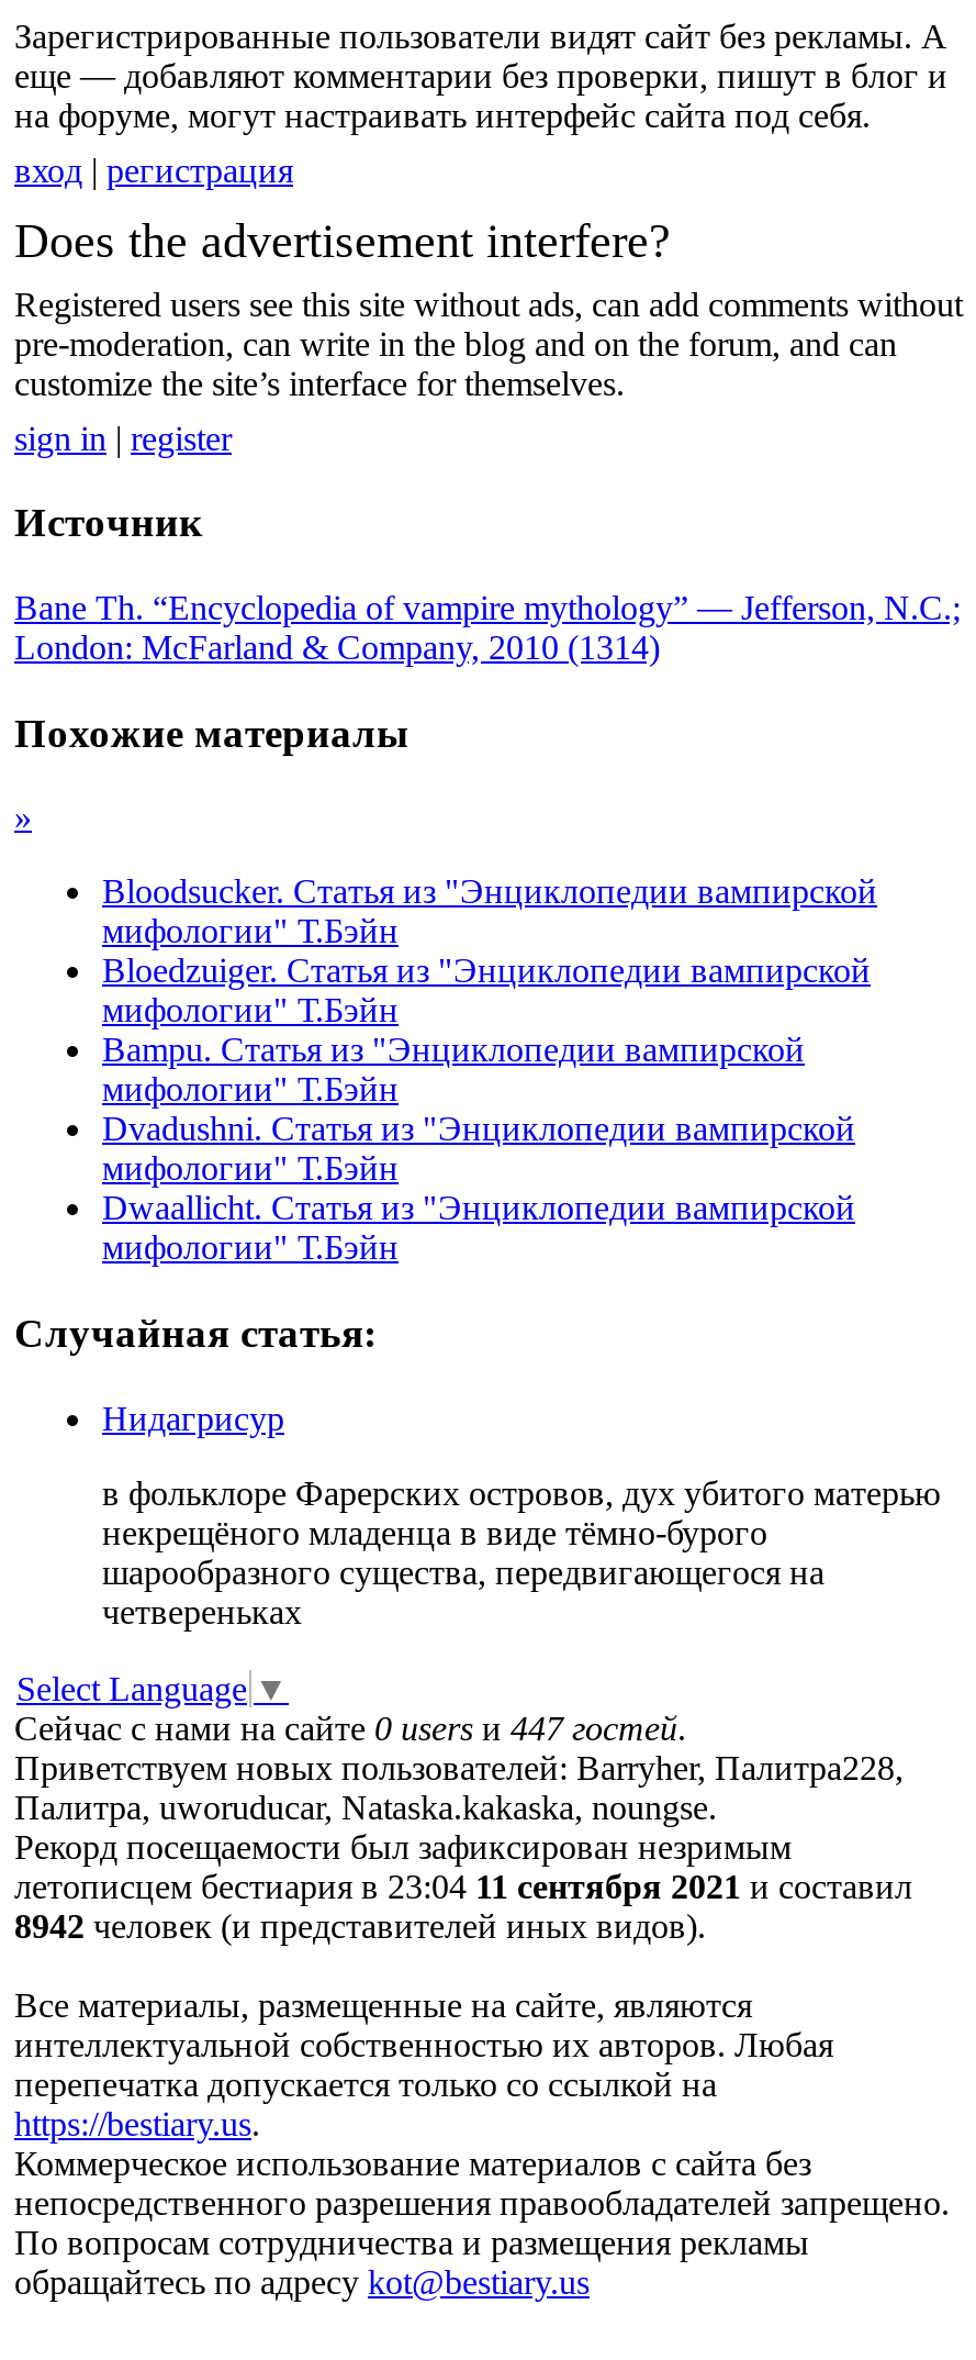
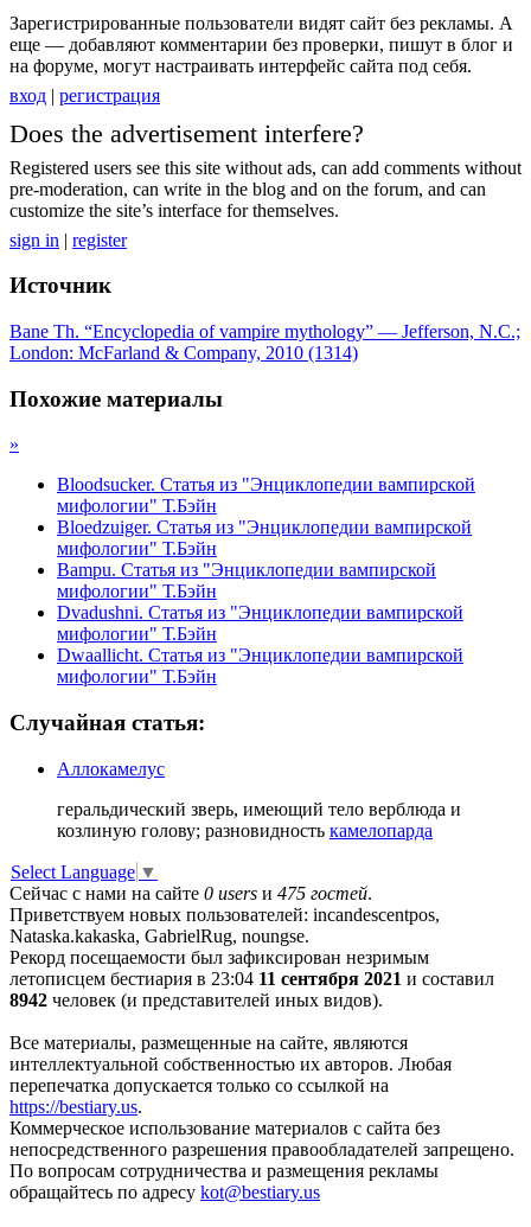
- Нидагрисур
+ Аллокамелус

- в фольклоре Фарерских островов, дух убитого матерью
- некрещёного младенца в виде тёмно-бурого
- шарообразного существа, передвигающегося на
- четвереньках
+ геральдический зверь, имеющий тело верблюда и
+ козлиную голову; разновидность камелопарда

- Сейчас с нами на сайте 0 users и 447 гостей.
- Приветствуем новых пользователей: Barryher, Палитра228,
- Палитра, uworuducar, Nataska.kakaska, noungse.
+ Сейчас с нами на сайте 0 users и 475 гостей.
+ Приветствуем новых пользователей: incandescentpos,
+ Nataska.kakaska, GabrielRug, noungse.
